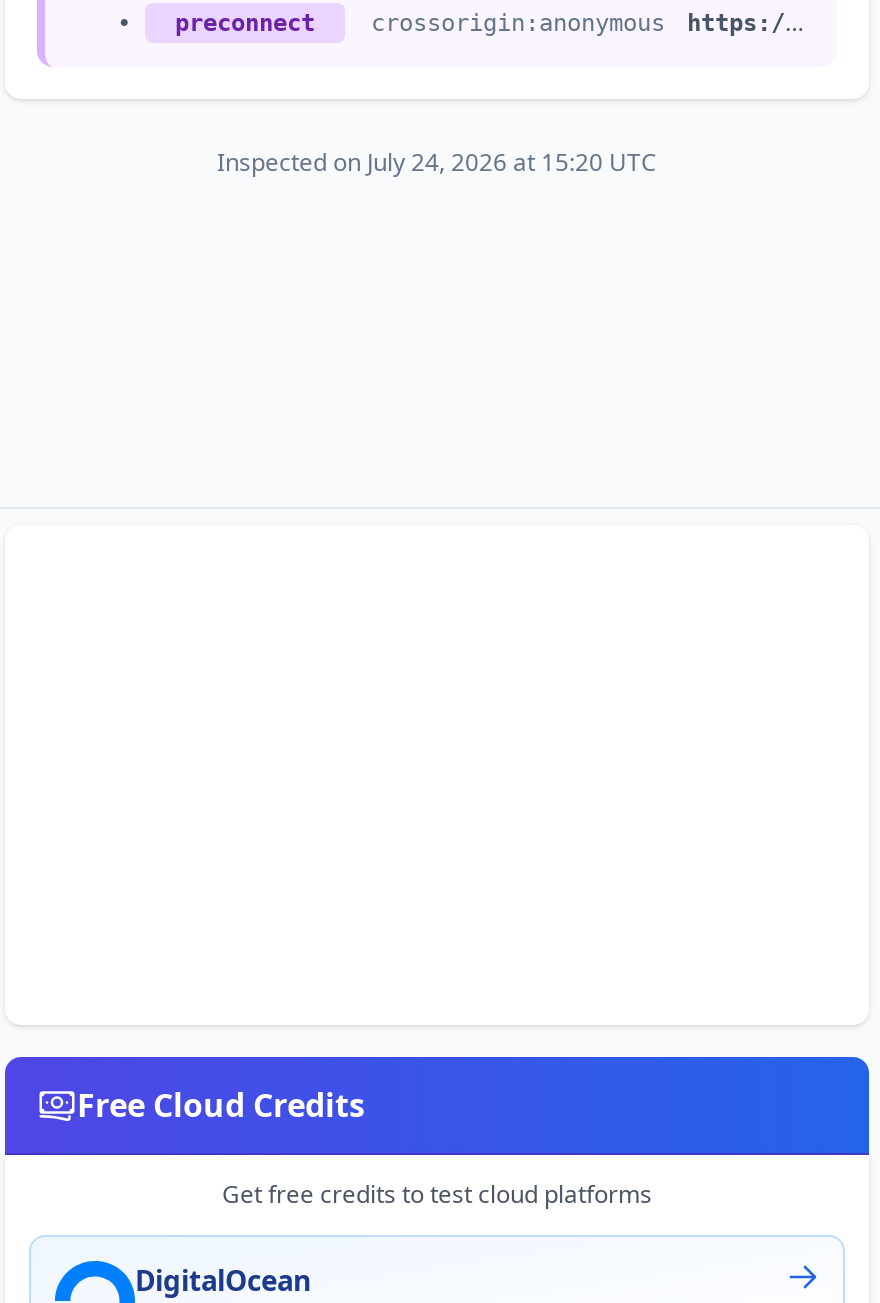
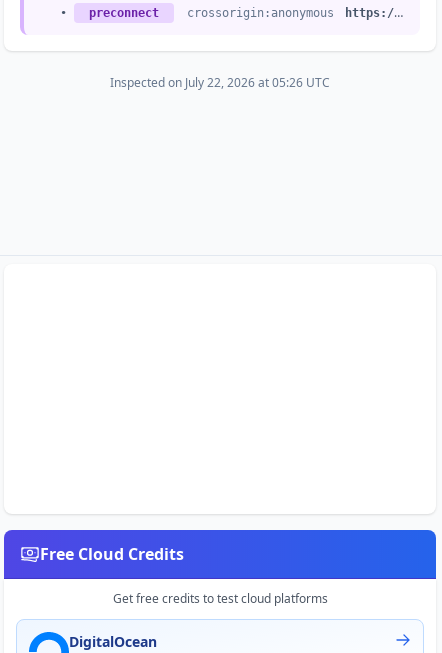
- Inspected on July 24, 2026 at 15:20 UTC
+ Inspected on July 22, 2026 at 05:26 UTC
